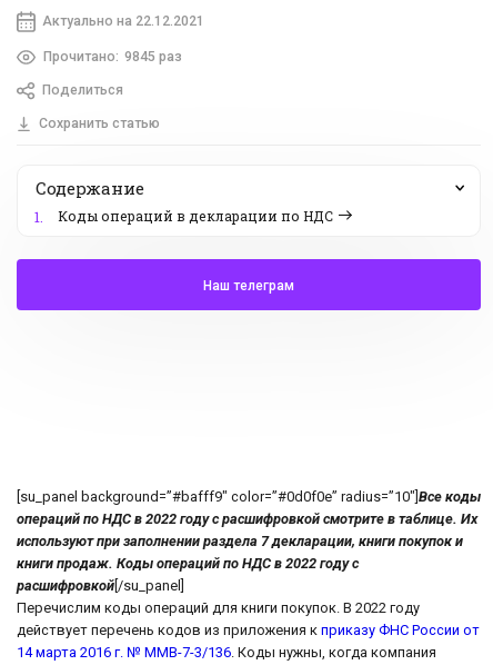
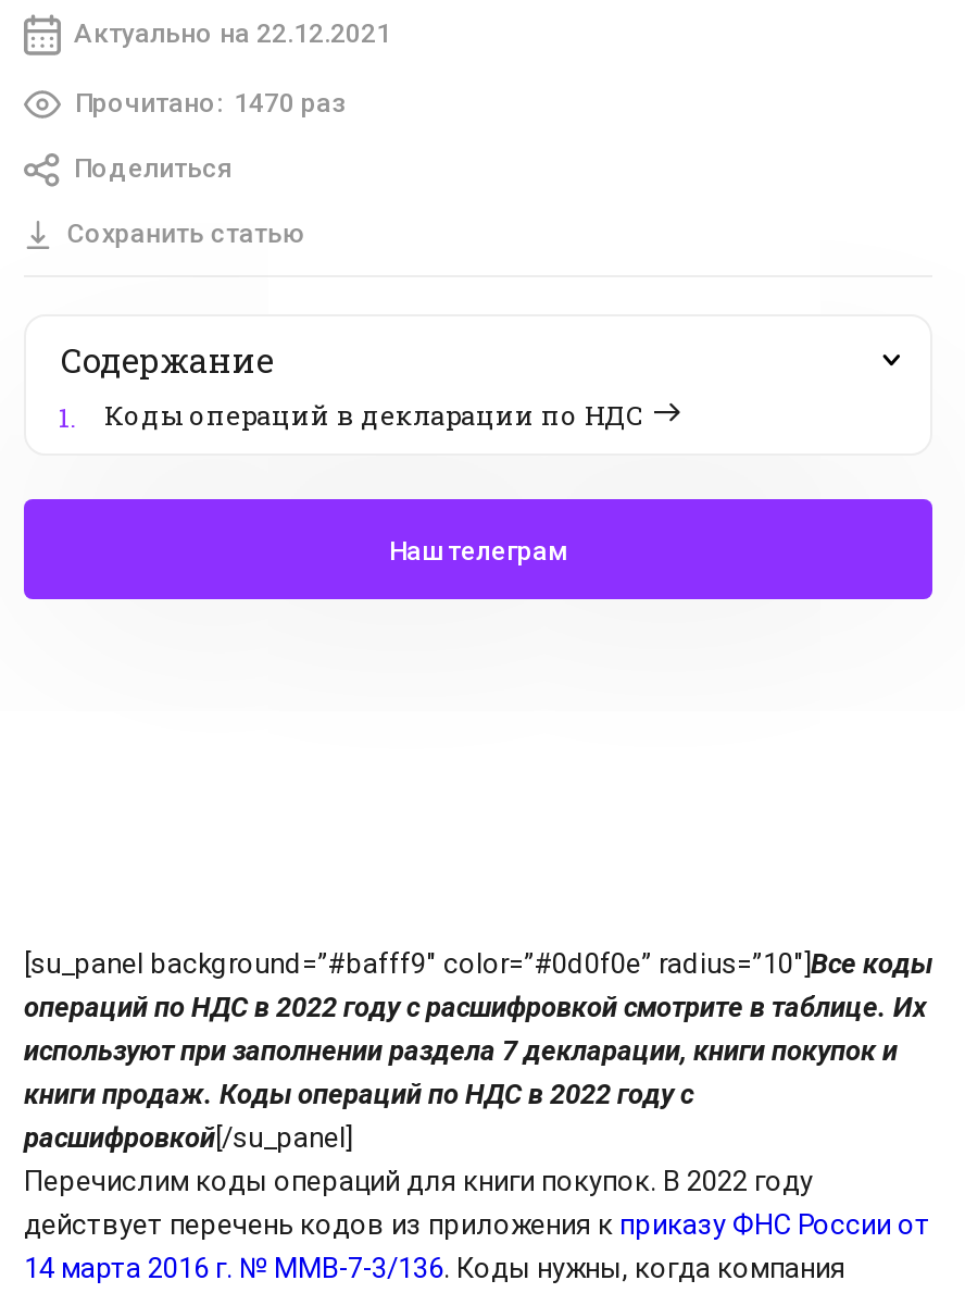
- Прочитано: 9845 раз
+ Прочитано: 1470 раз
